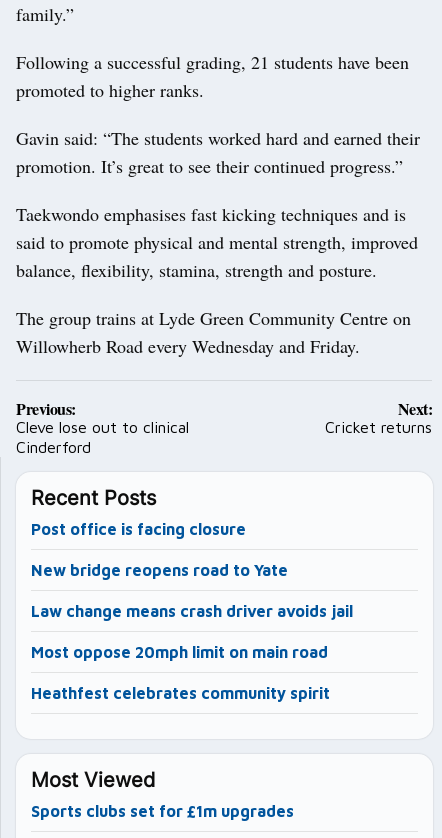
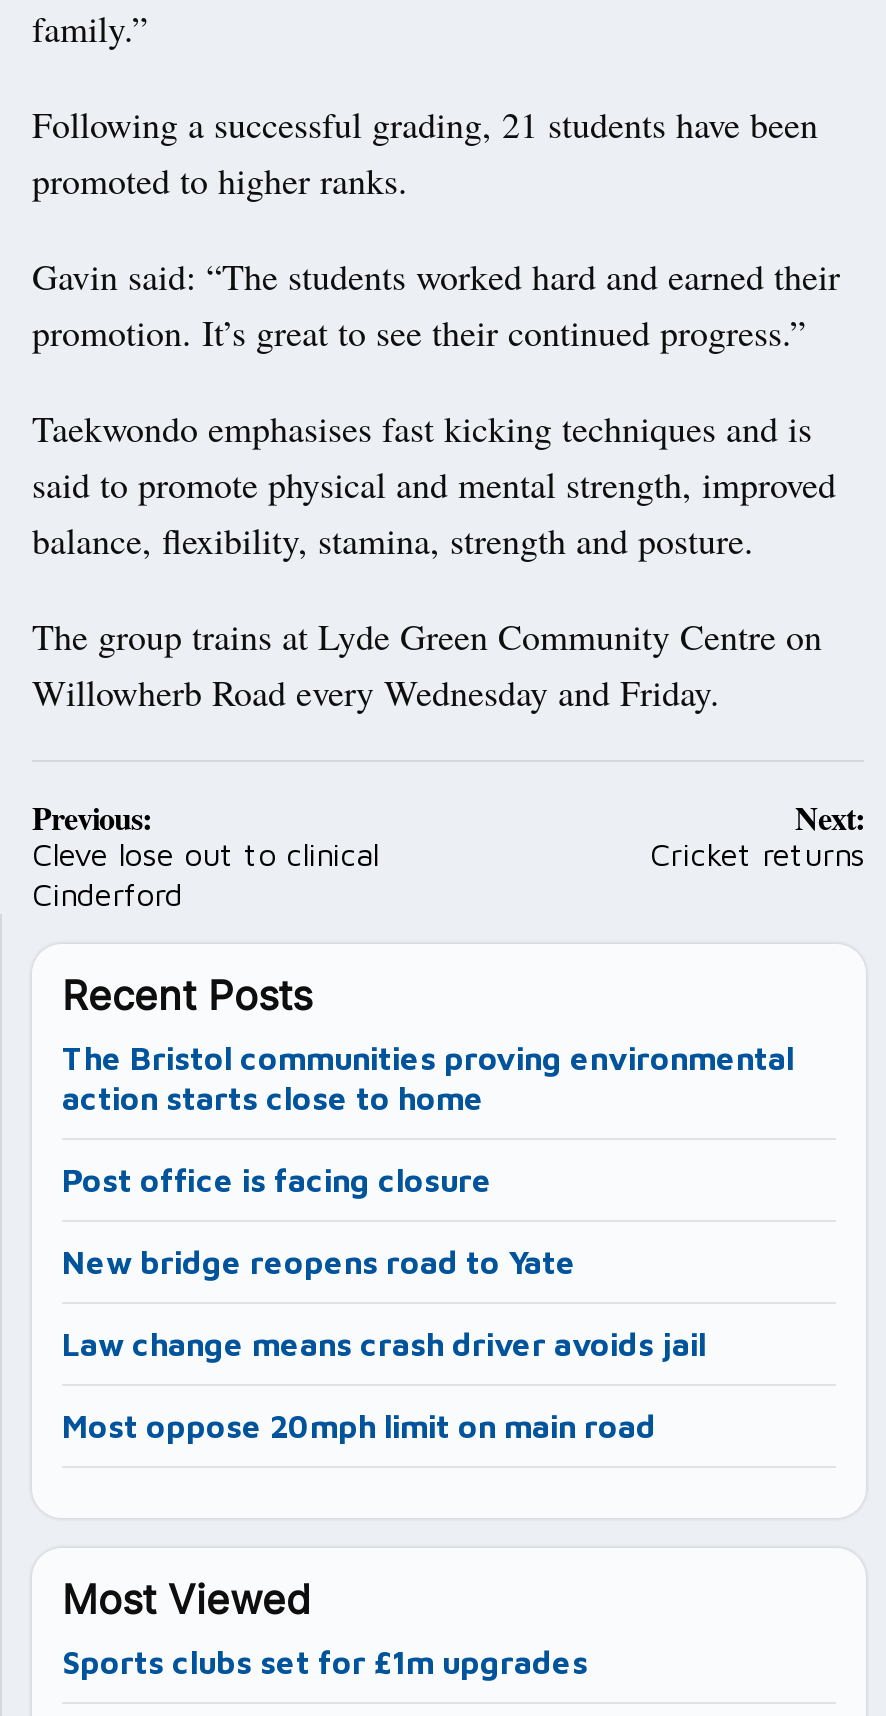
+ The Bristol communities proving environmental
+ action starts close to home

moved down: Post office is facing closure | New bridge reopens road to Yate | Law change means crash driver avoids jail | Most oppose 20mph limit on main road

- Heathfest celebrates community spirit
